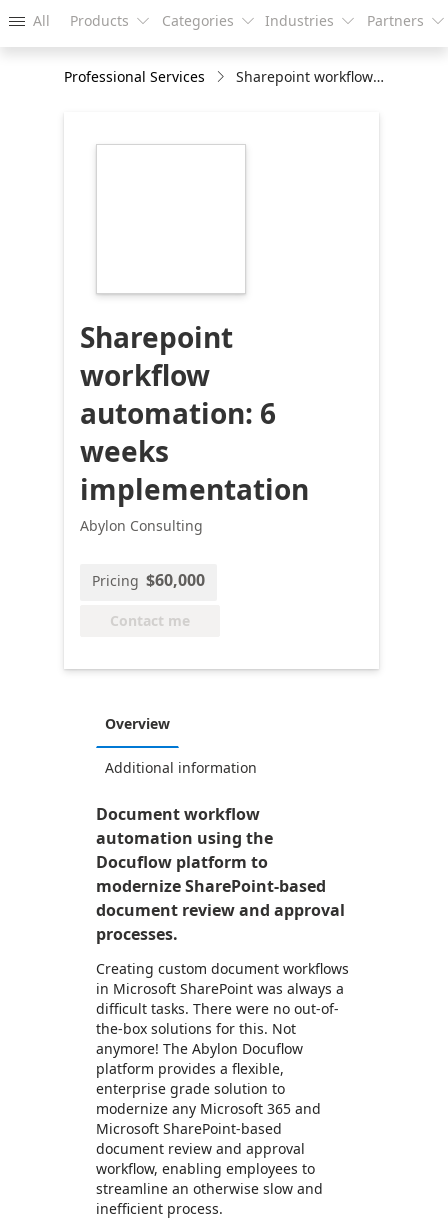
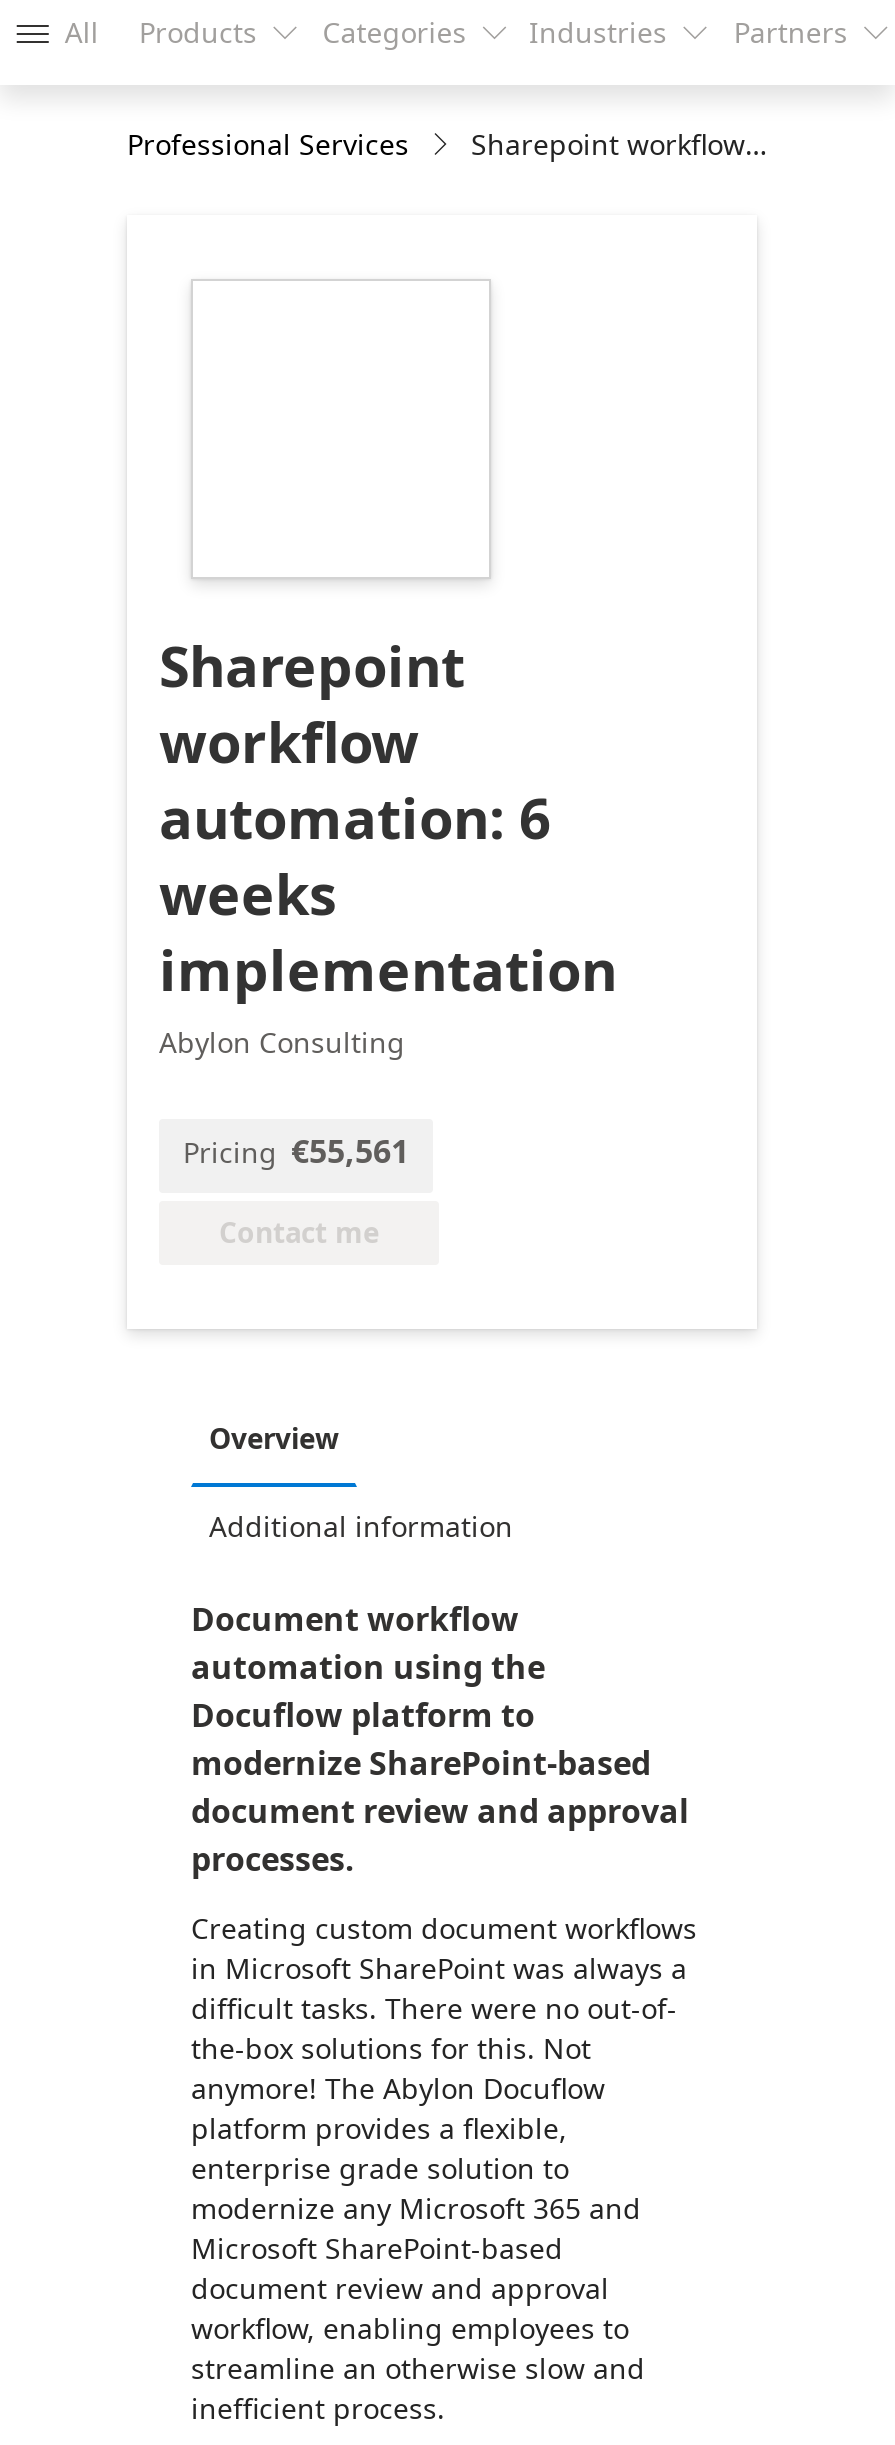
- Pricing $60,000
+ Pricing €55,561
